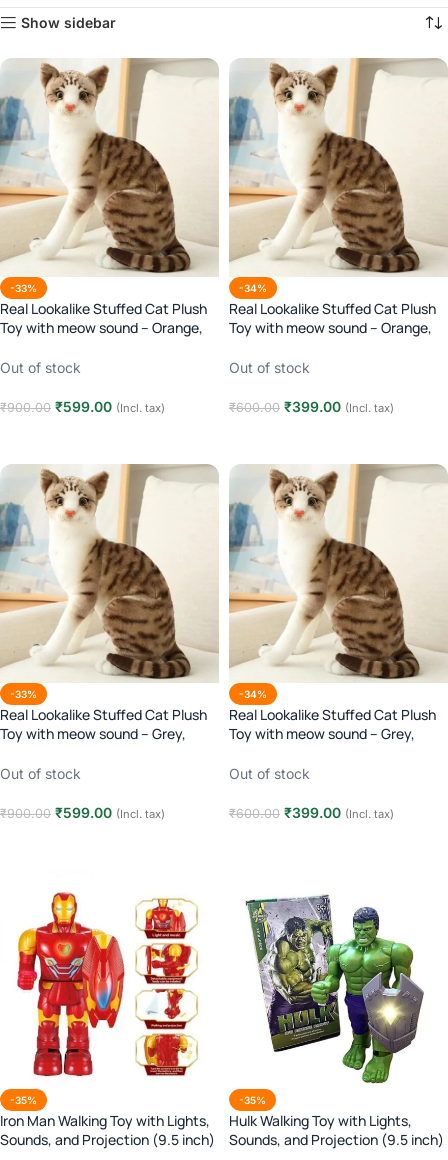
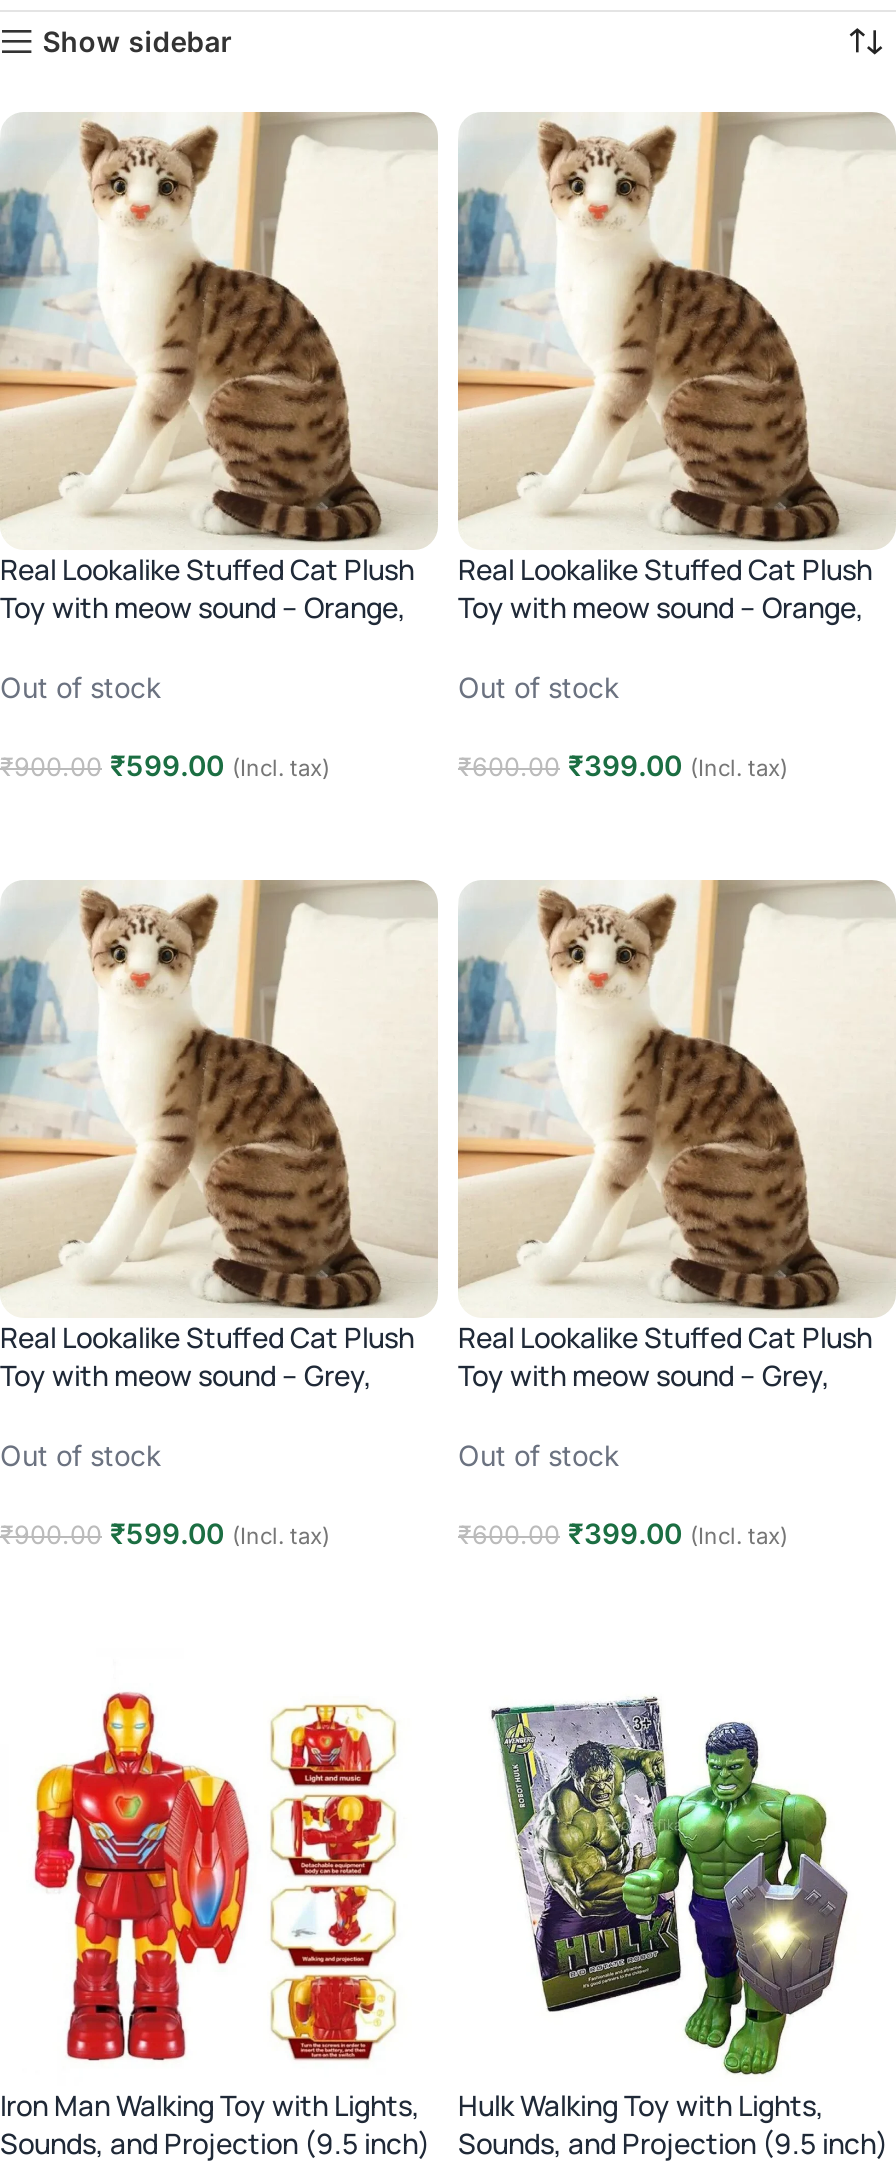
- -33%

- -34%

- -33%

- -34%

- -35%

- -35%
